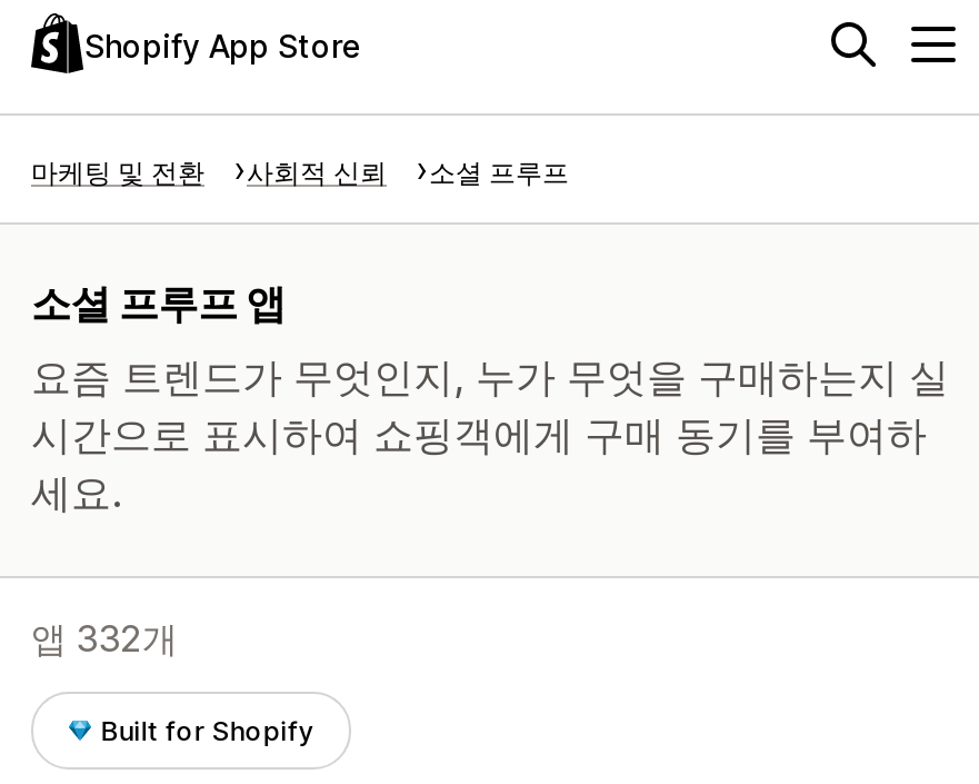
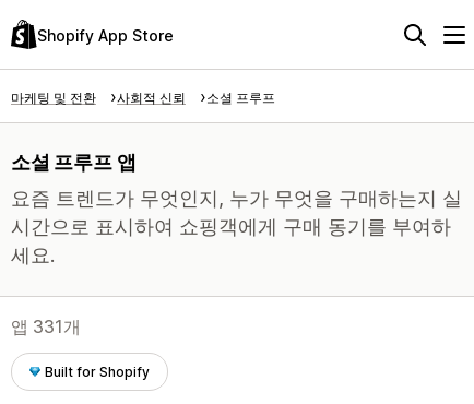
- 앱 332개
+ 앱 331개
